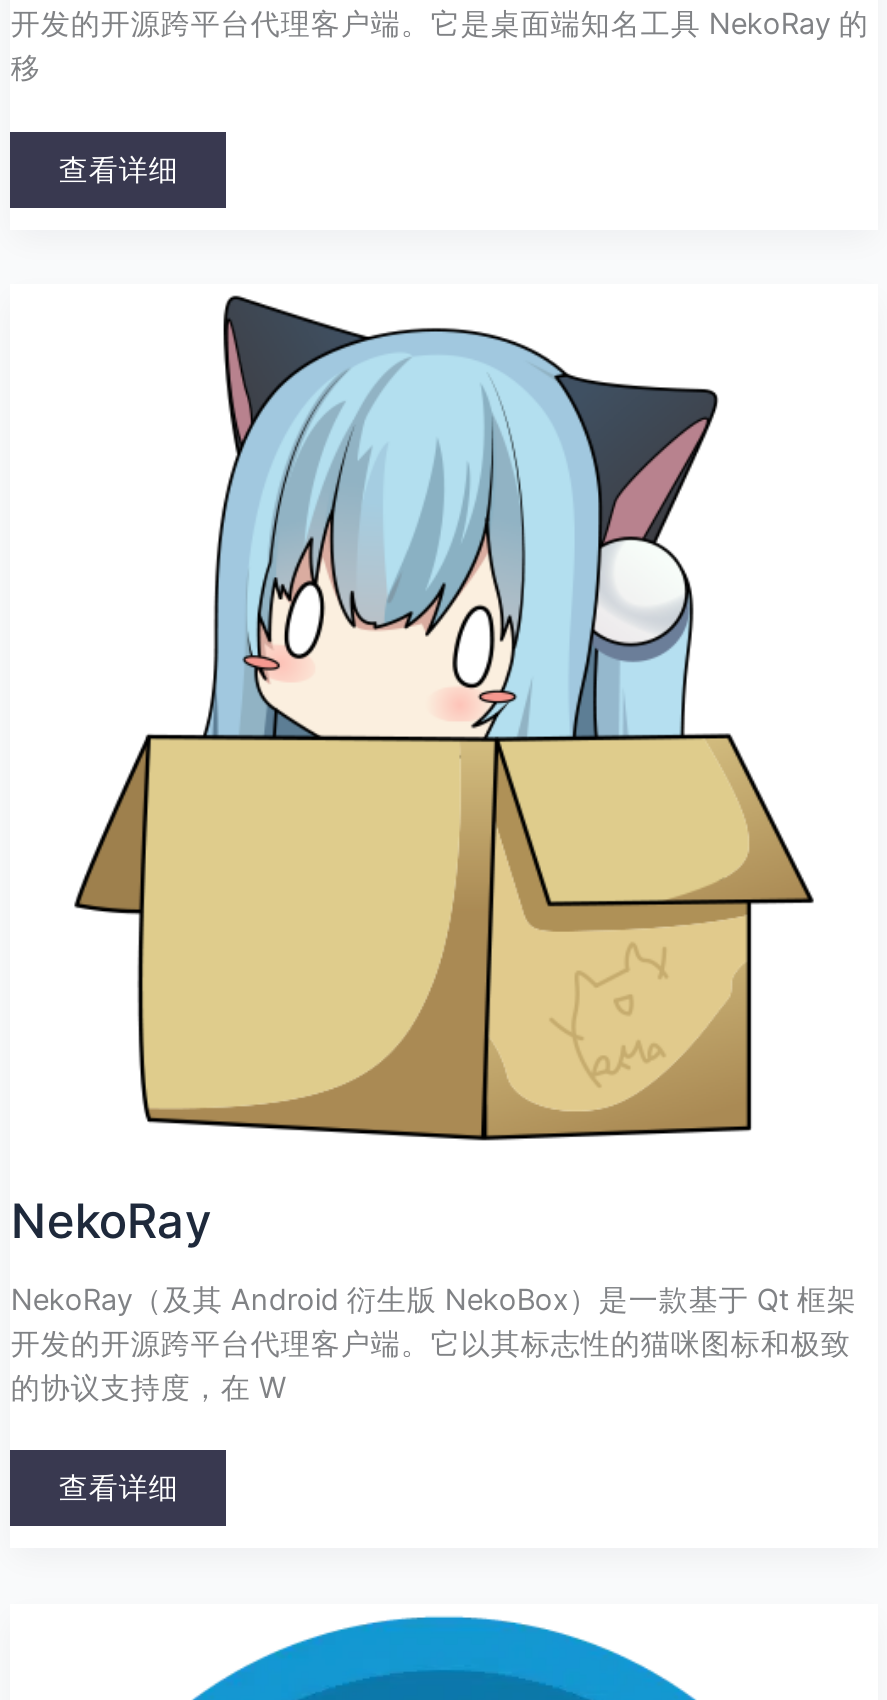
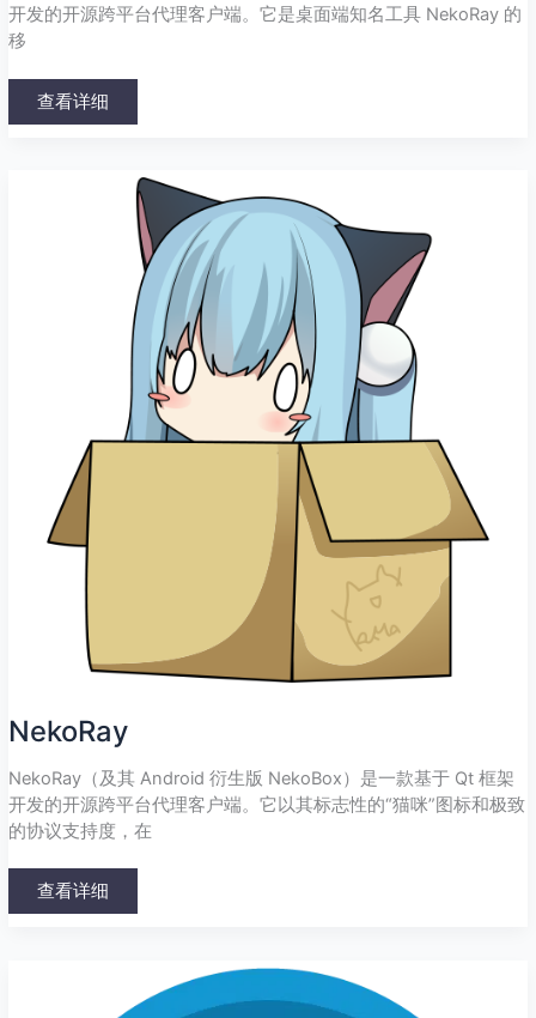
- 开发的开源跨平台代理客户端。它以其标志性的猫咪图标和极致
- 的协议支持度，在 W
+ 开发的开源跨平台代理客户端。它以其标志性的“猫咪”图标和极致
+ 的协议支持度，在
